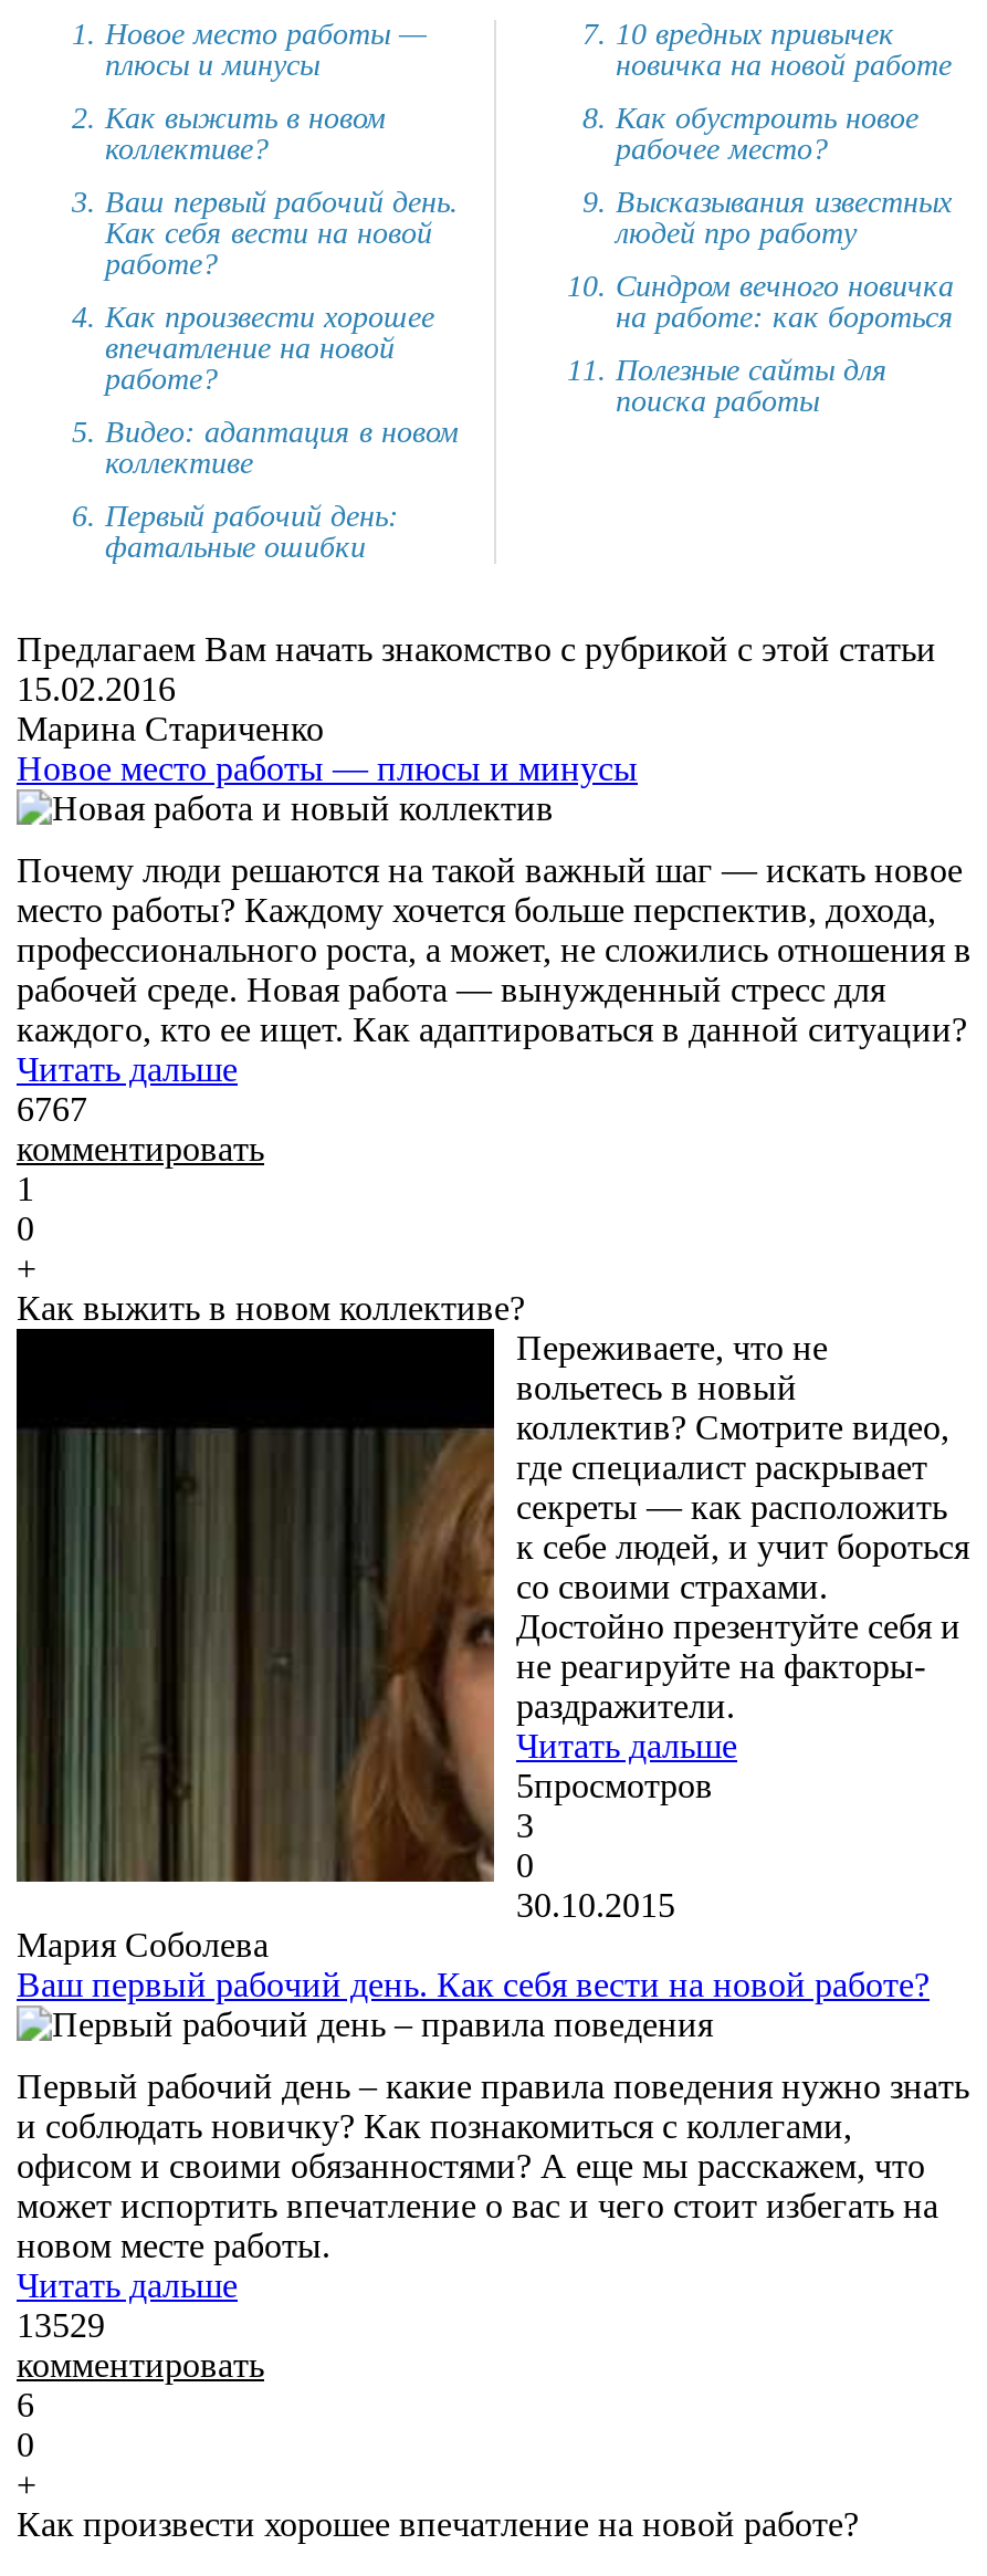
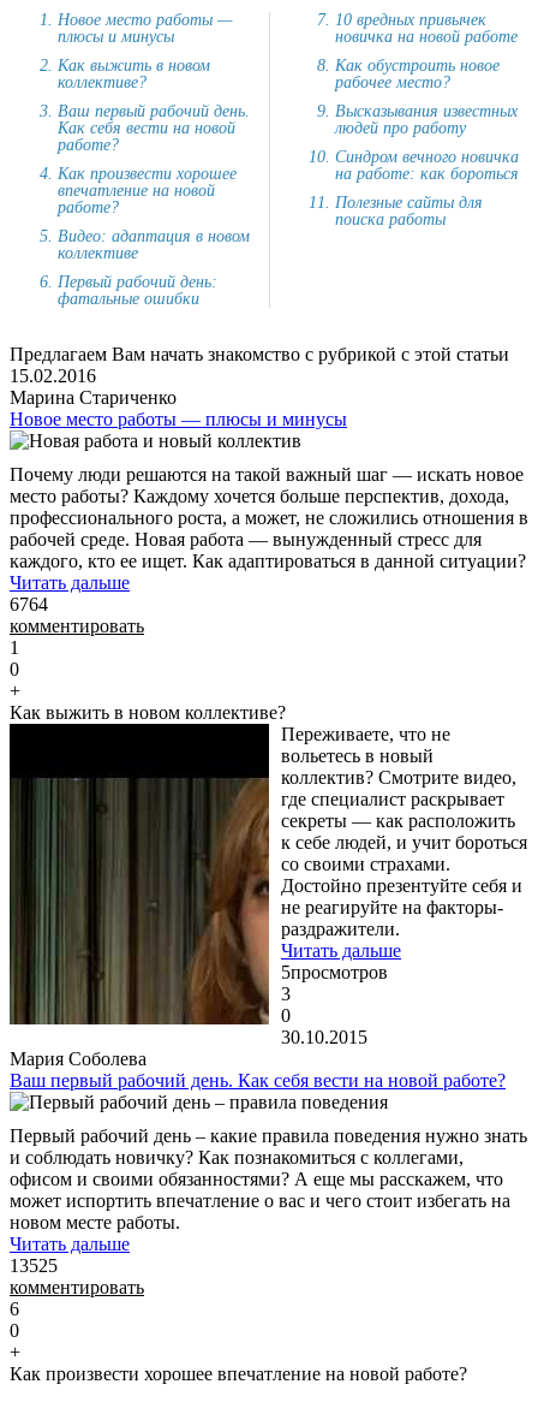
- 6767
+ 6764

- 13529
+ 13525
